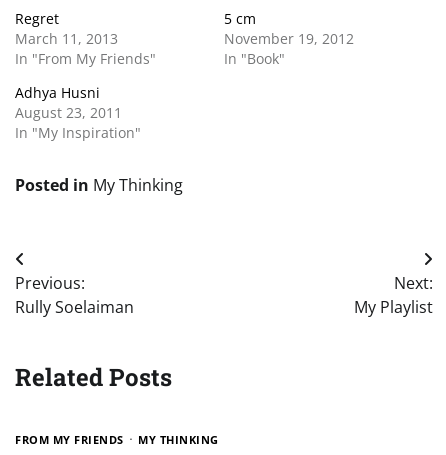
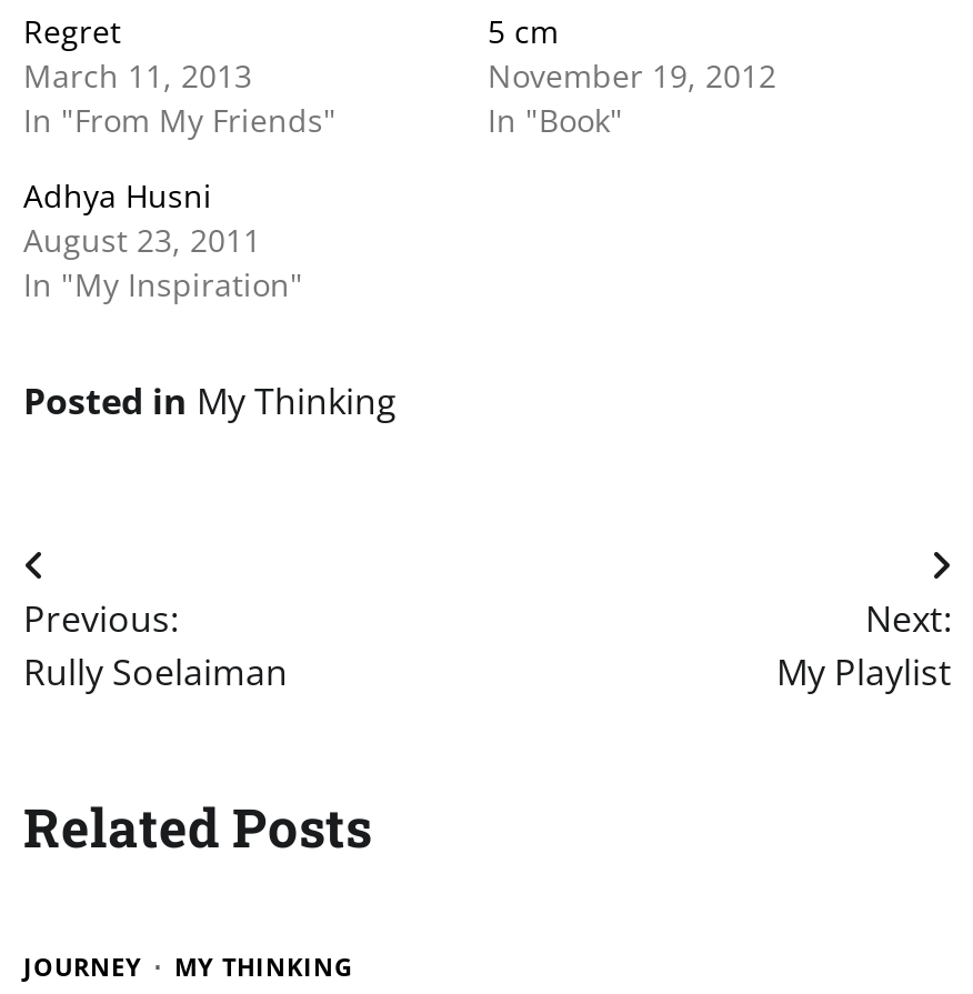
- FROM MY FRIENDS
+ JOURNEY
